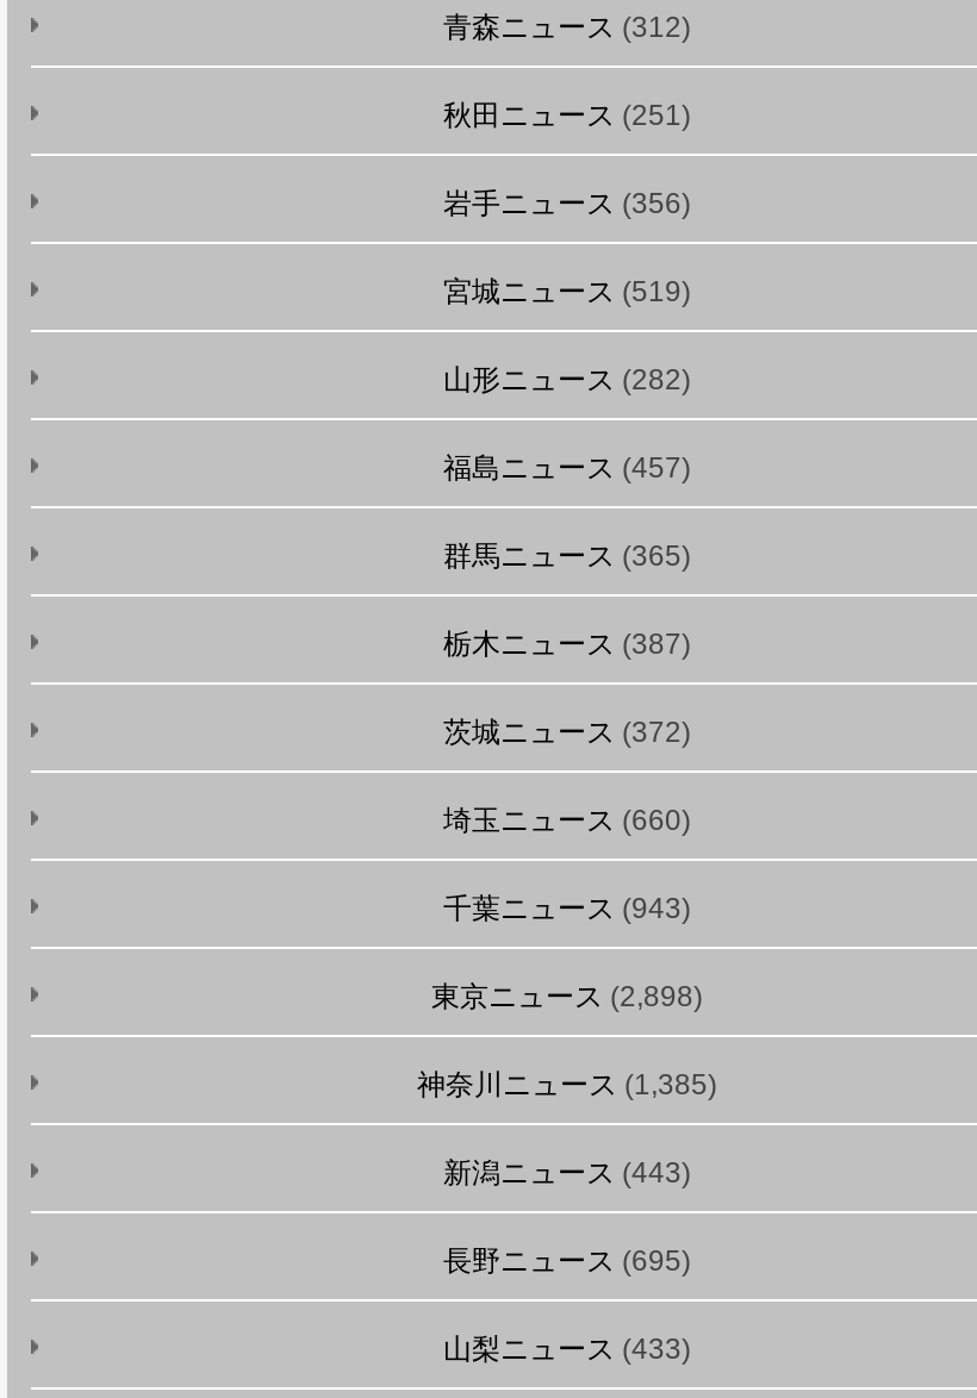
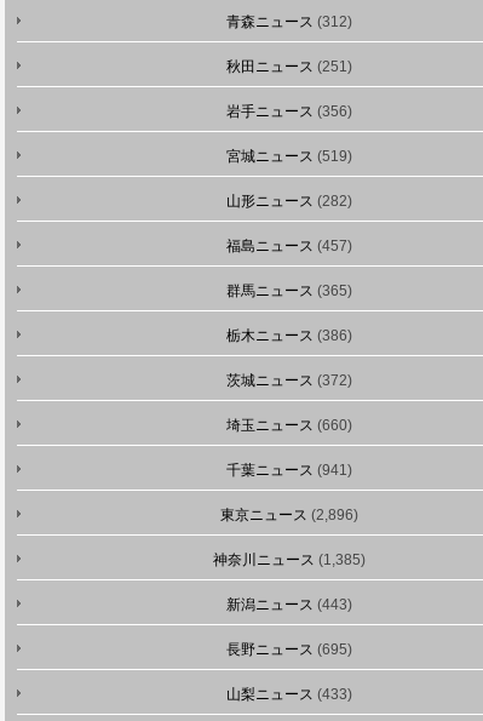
- 栃木ニュース(387)
+ 栃木ニュース(386)

- 千葉ニュース(943)
+ 千葉ニュース(941)

- 東京ニュース(2,898)
+ 東京ニュース(2,896)
